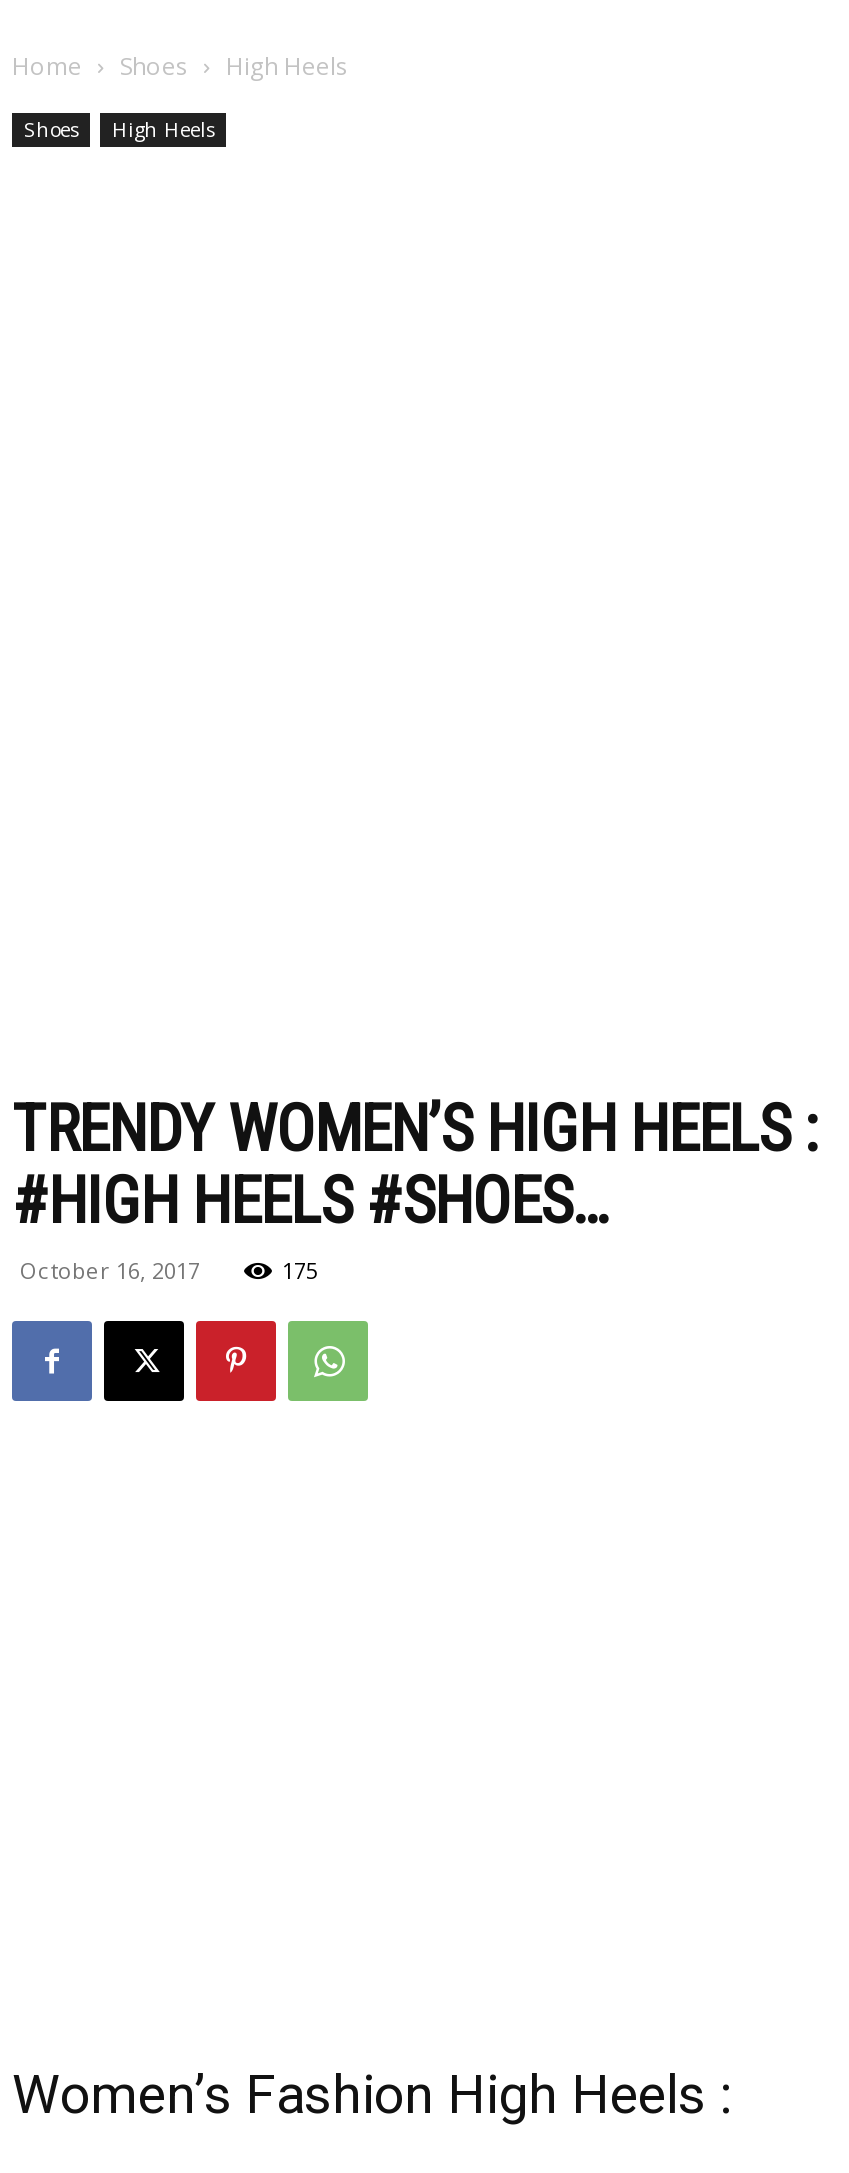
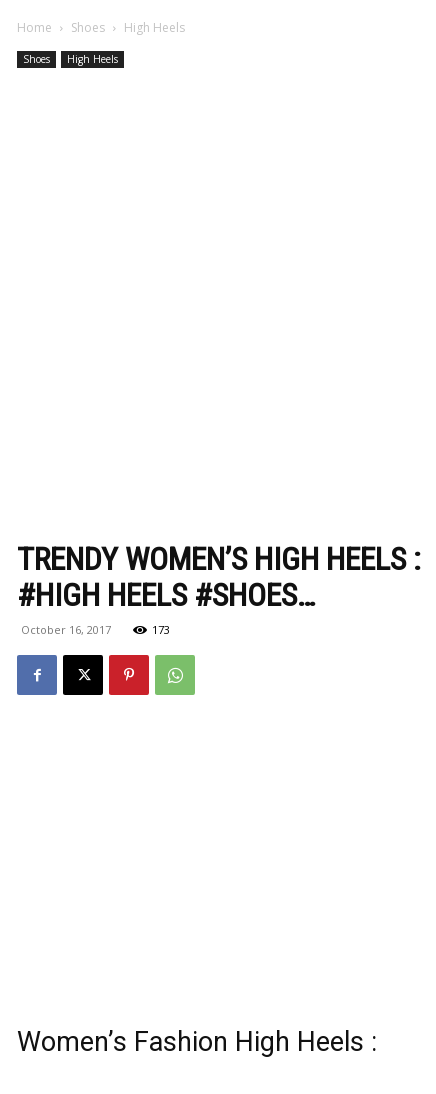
- 175
+ 173
